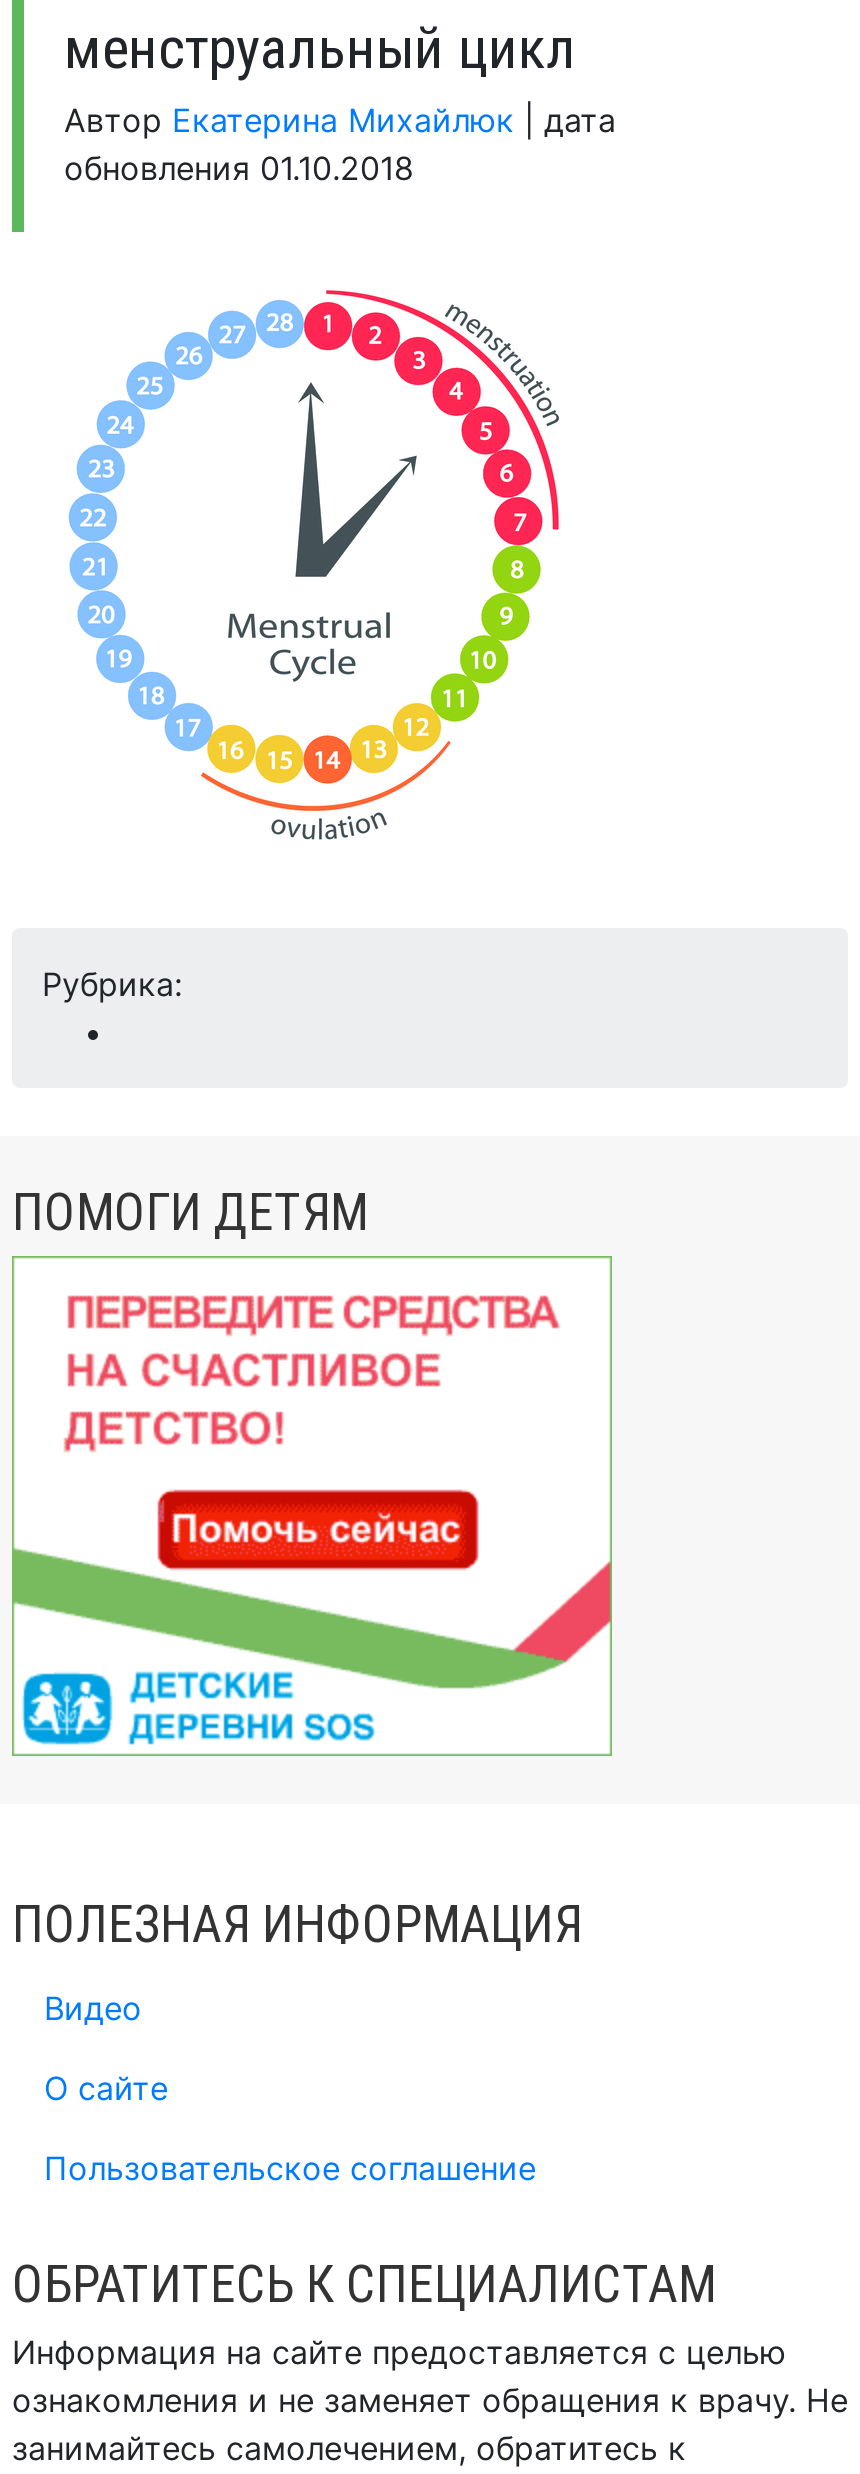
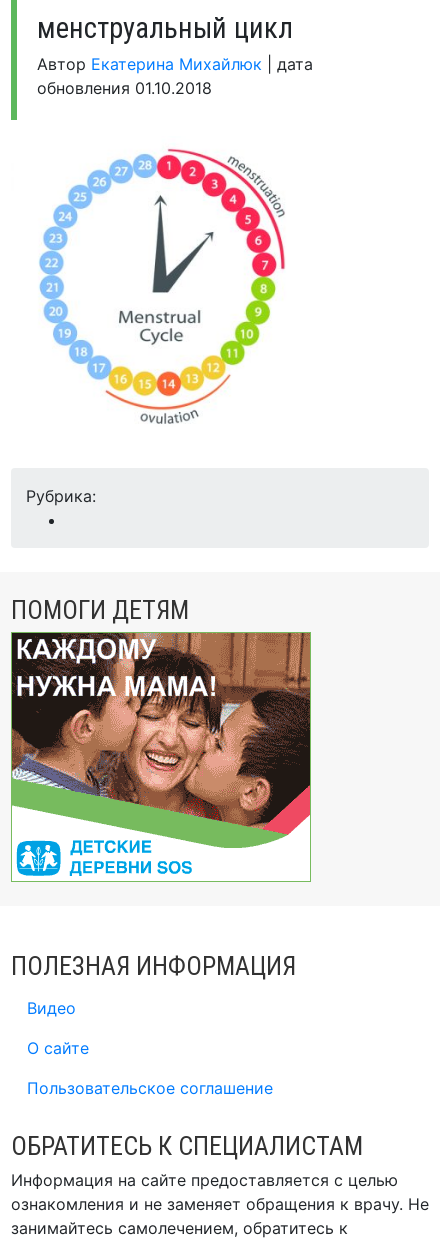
- [image]
+ [image]
